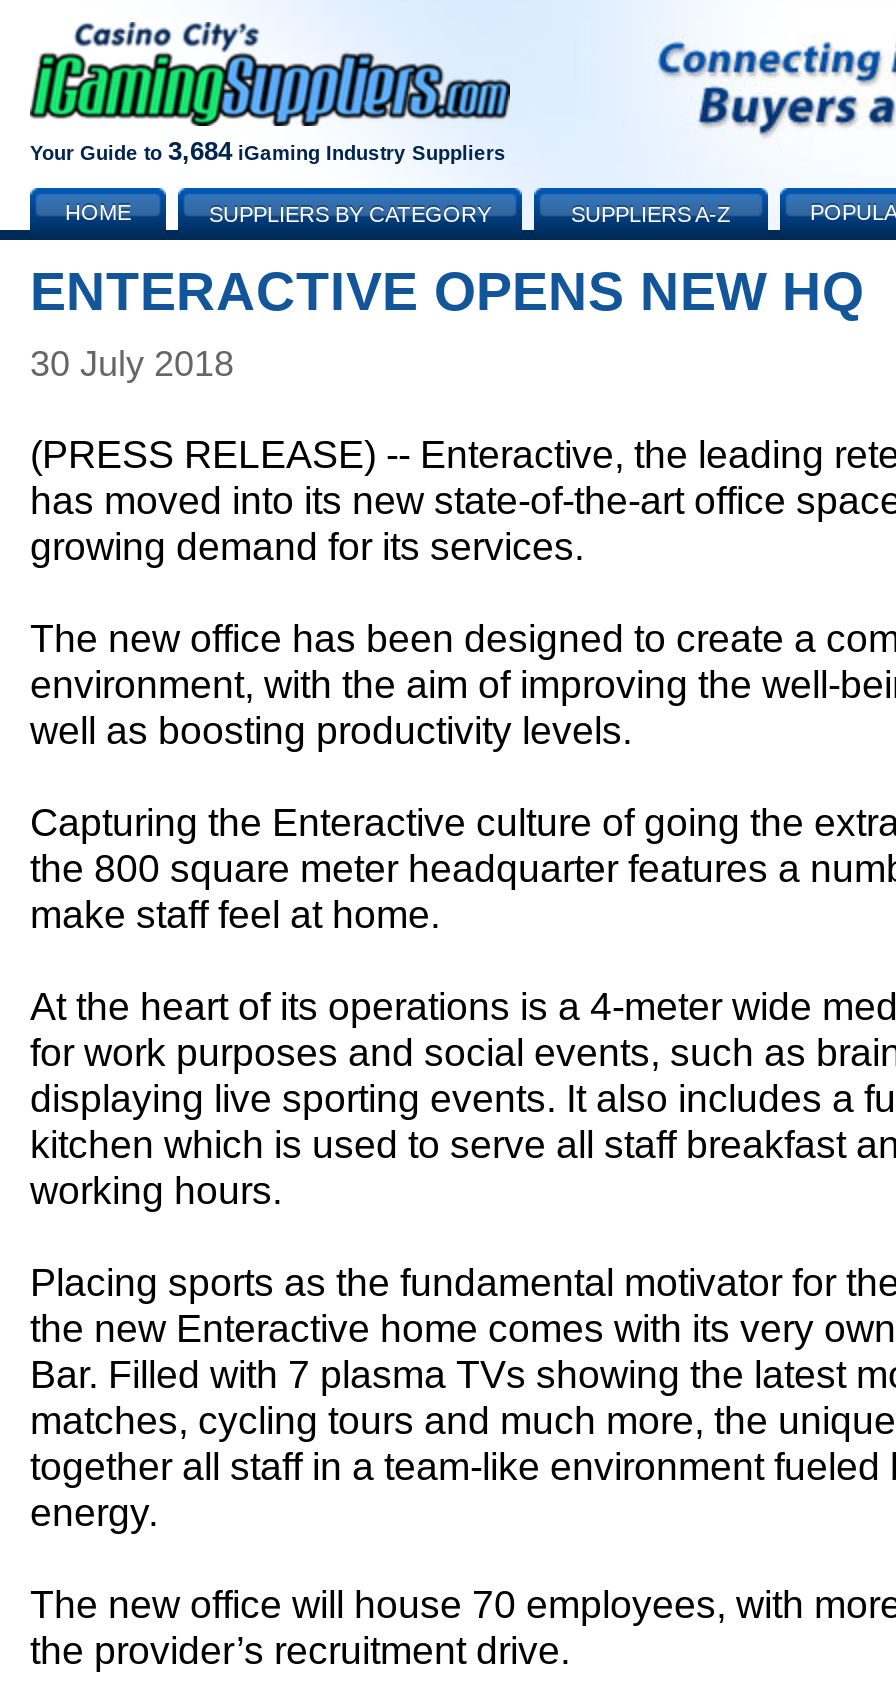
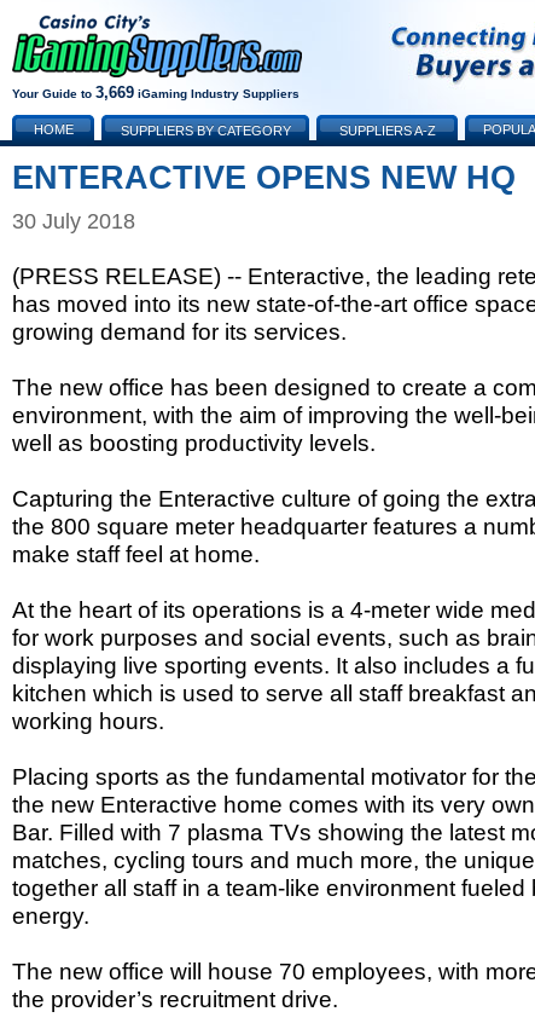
- Your Guide to 3,684 iGaming Industry Suppliers
+ Your Guide to 3,669 iGaming Industry Suppliers
